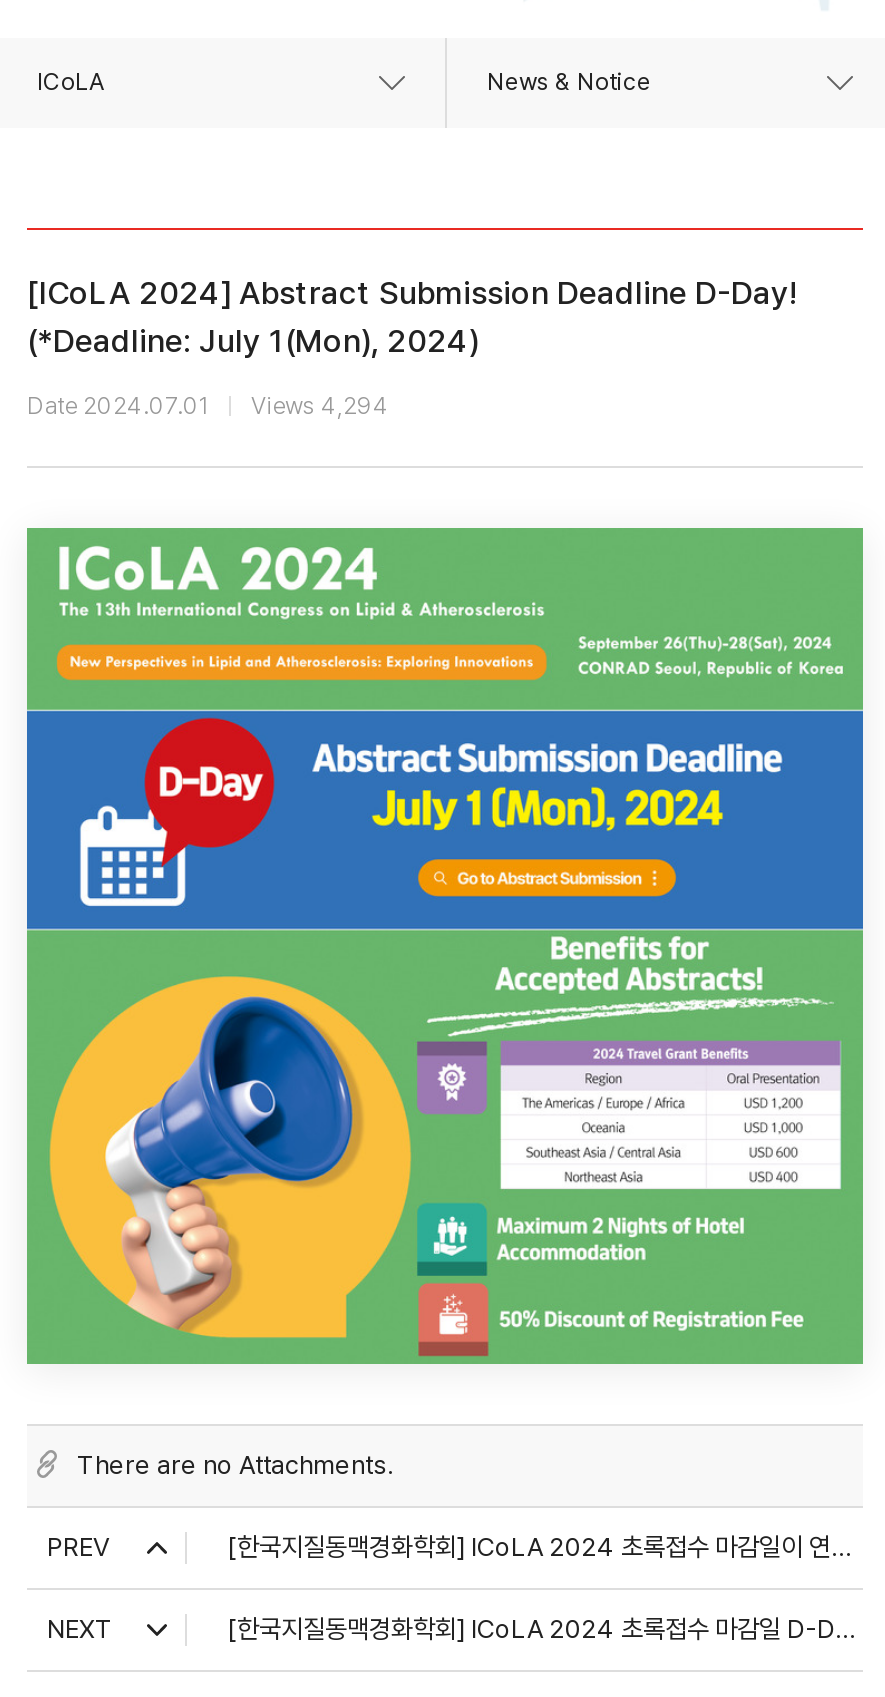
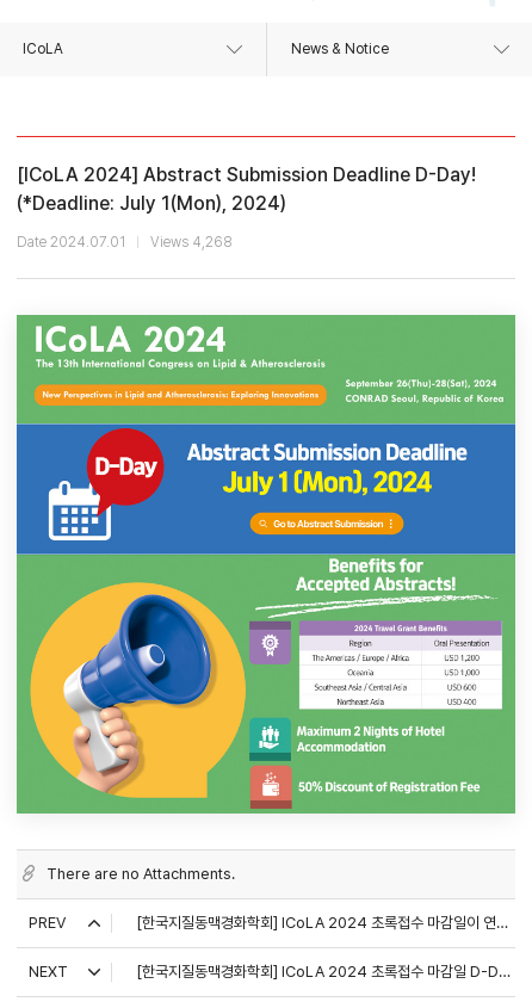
- Date 2024.07.01 Views 4,294
+ Date 2024.07.01 Views 4,268
